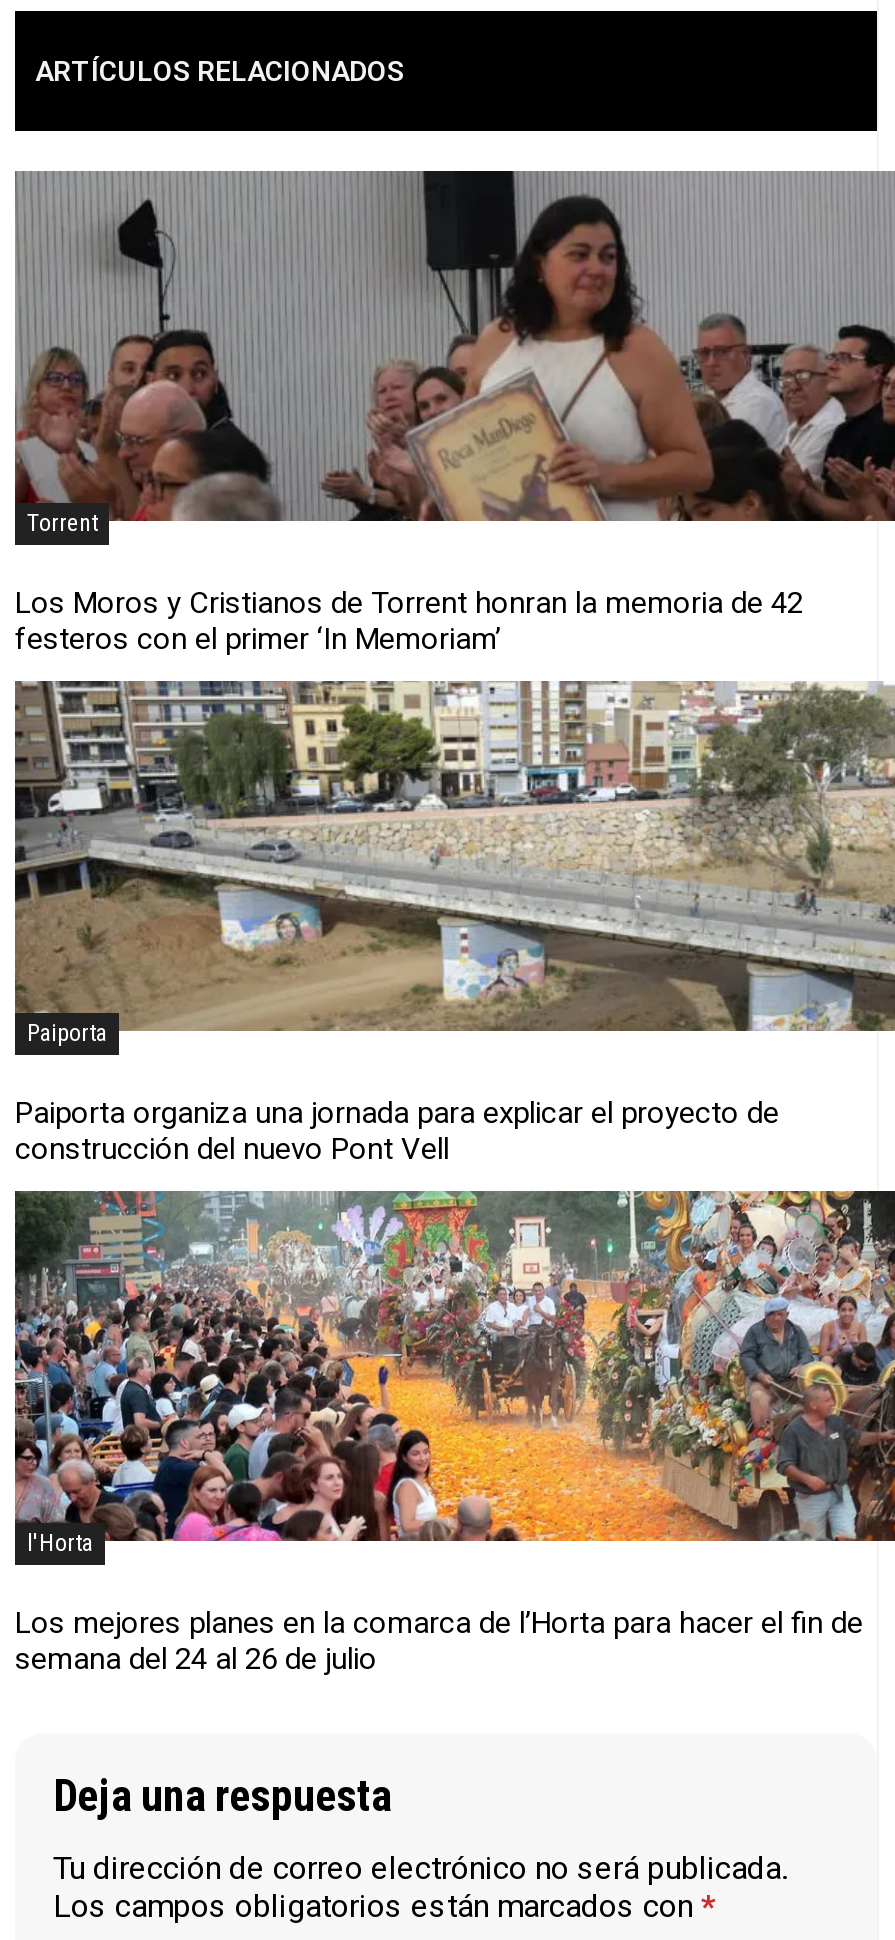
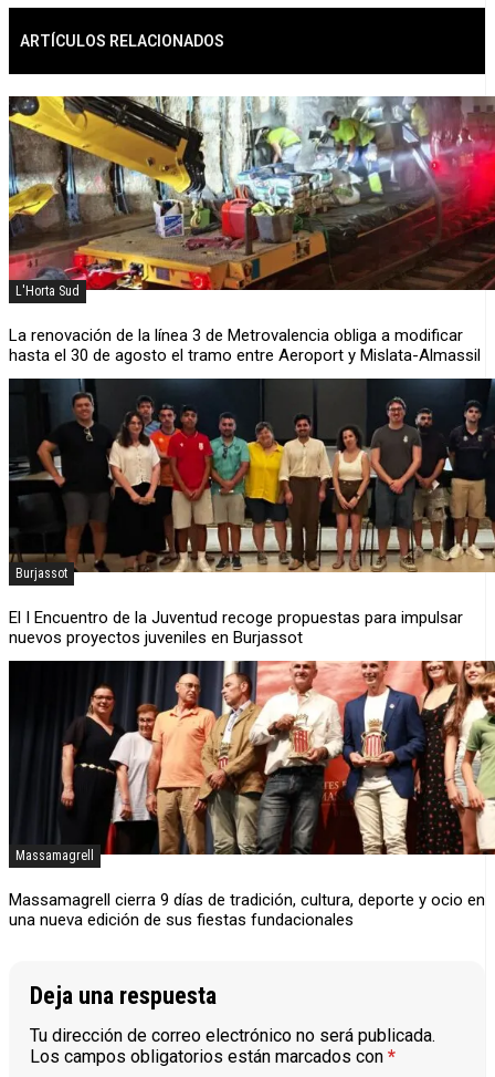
- [image]
- Torrent
+ [image]
+ L'Horta Sud

- Los Moros y Cristianos de Torrent honran la memoria de 42
- festeros con el primer ‘In Memoriam’
+ La renovación de la línea 3 de Metrovalencia obliga a modificar
+ hasta el 30 de agosto el tramo entre Aeroport y Mislata-Almassil

- [image]
- Paiporta
+ [image]
+ Burjassot

- Paiporta organiza una jornada para explicar el proyecto de
- construcción del nuevo Pont Vell
+ El I Encuentro de la Juventud recoge propuestas para impulsar
+ nuevos proyectos juveniles en Burjassot

- [image]
- l'Horta
+ [image]
+ Massamagrell

- Los mejores planes en la comarca de l’Horta para hacer el fin de
- semana del 24 al 26 de julio
+ Massamagrell cierra 9 días de tradición, cultura, deporte y ocio en
+ una nueva edición de sus fiestas fundacionales
